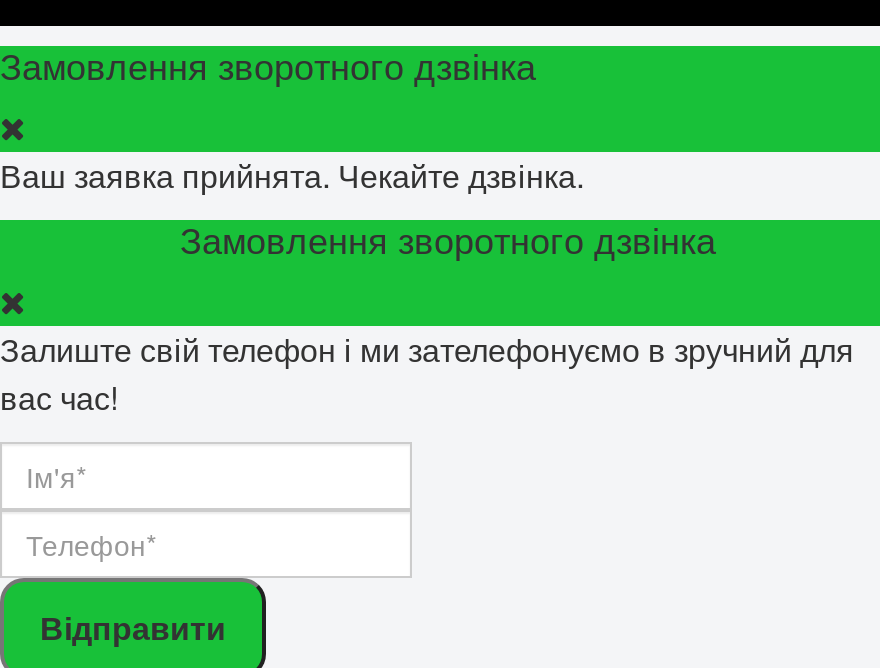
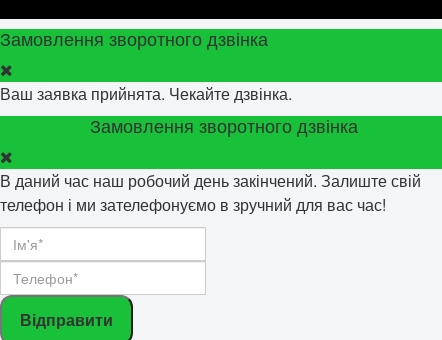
- Залиште свій телефон і ми зателефонуємо в зручний для
- вас час!
+ В даний час наш робочий день закінчений. Залиште свій
+ телефон і ми зателефонуємо в зручний для вас час!
